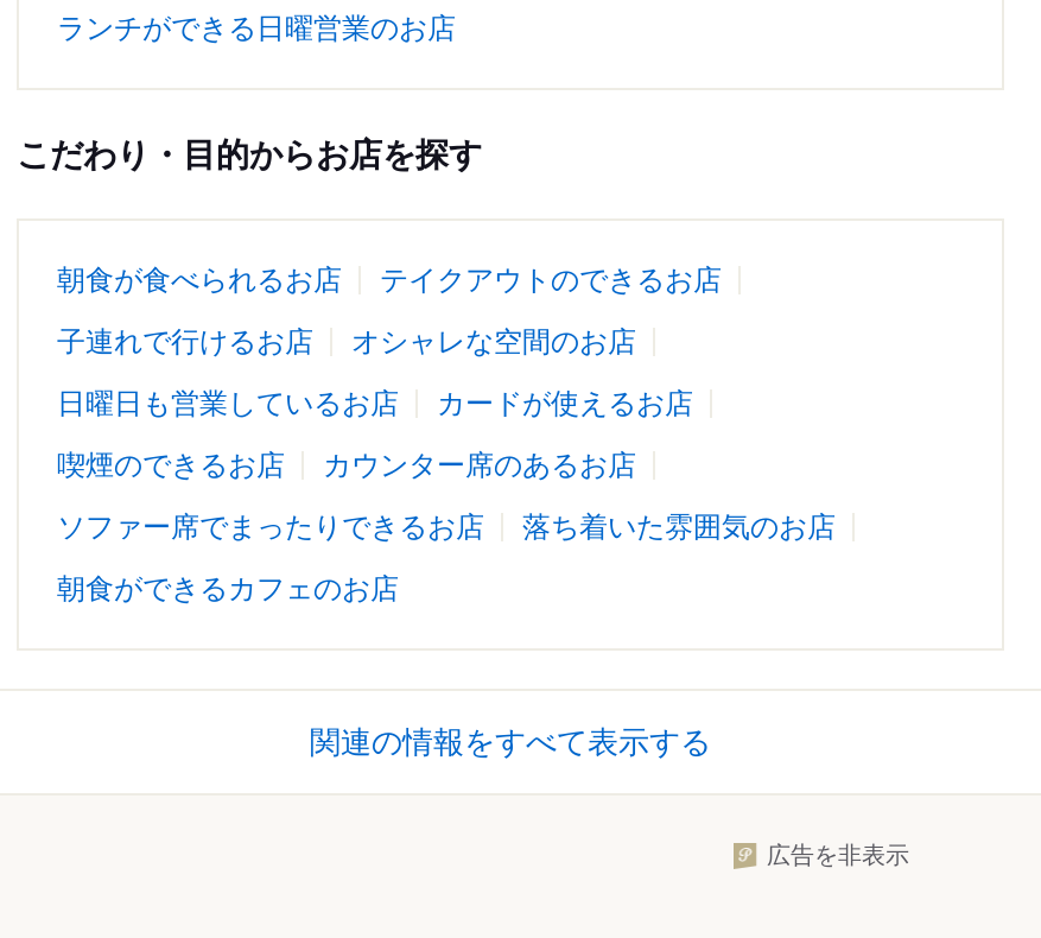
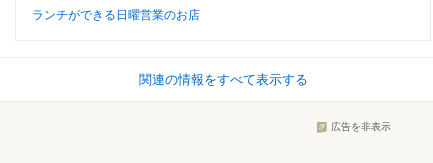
- こだわり・目的からお店を探す
- 朝食が食べられるお店
- テイクアウトのできるお店
- 子連れで行けるお店
- オシャレな空間のお店
- 日曜日も営業しているお店
- カードが使えるお店
- 喫煙のできるお店
- カウンター席のあるお店
- ソファー席でまったりできるお店
- 落ち着いた雰囲気のお店
- 朝食ができるカフェのお店
